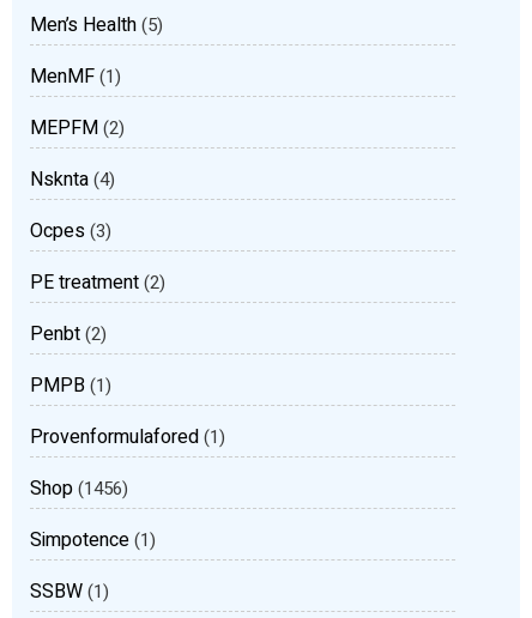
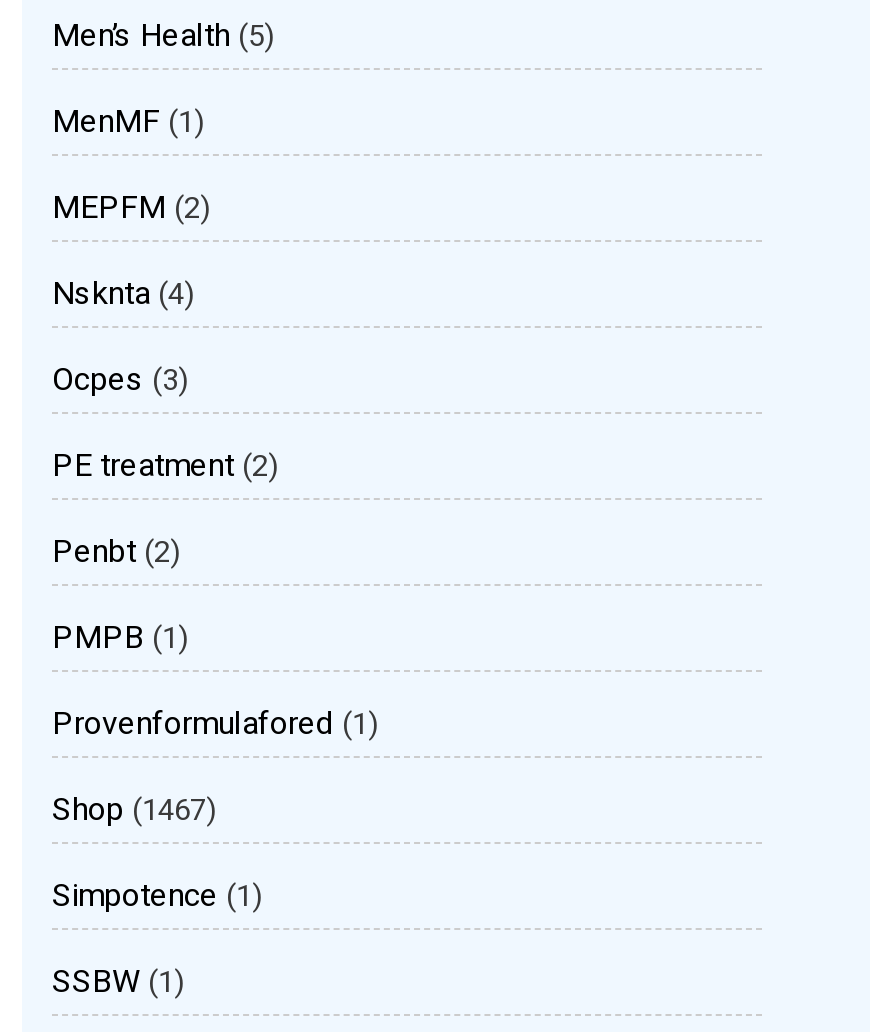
- Shop (1456)
+ Shop (1467)
